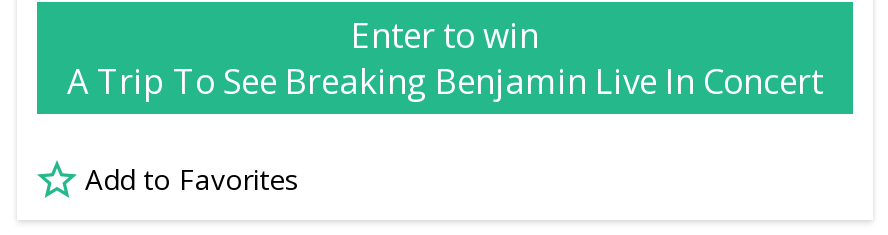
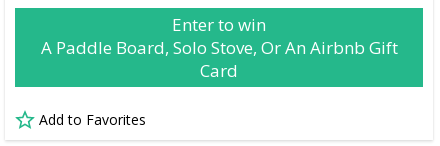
- A Trip To See Breaking Benjamin Live In Concert
+ A Paddle Board, Solo Stove, Or An Airbnb Gift
+ Card
